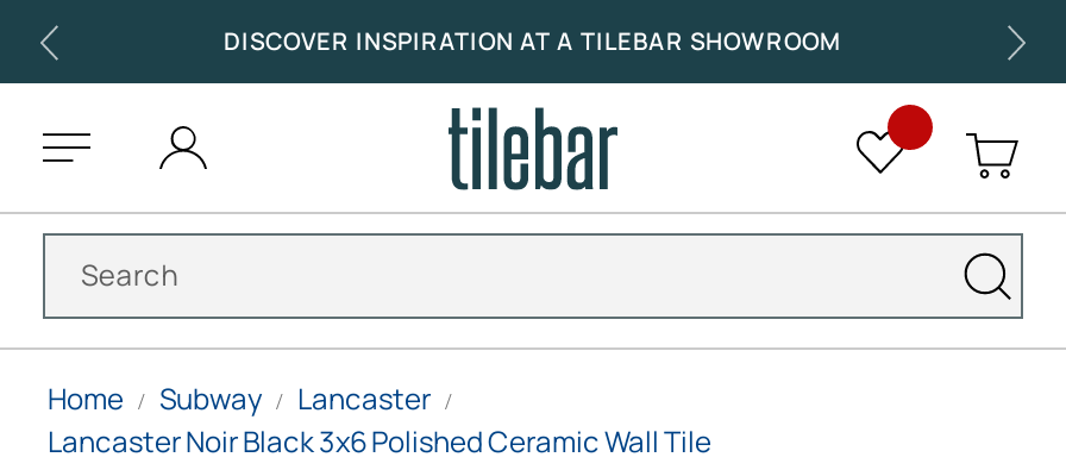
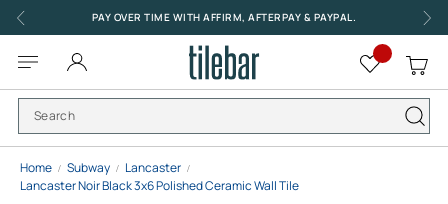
- DISCOVER INSPIRATION AT A TILEBAR SHOWROOM
+ PAY OVER TIME WITH AFFIRM, AFTERPAY & PAYPAL.
